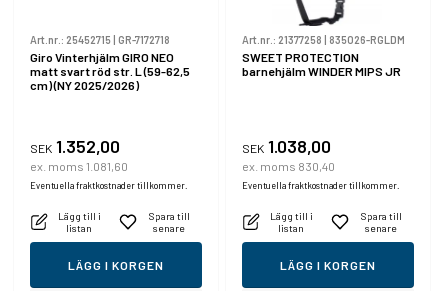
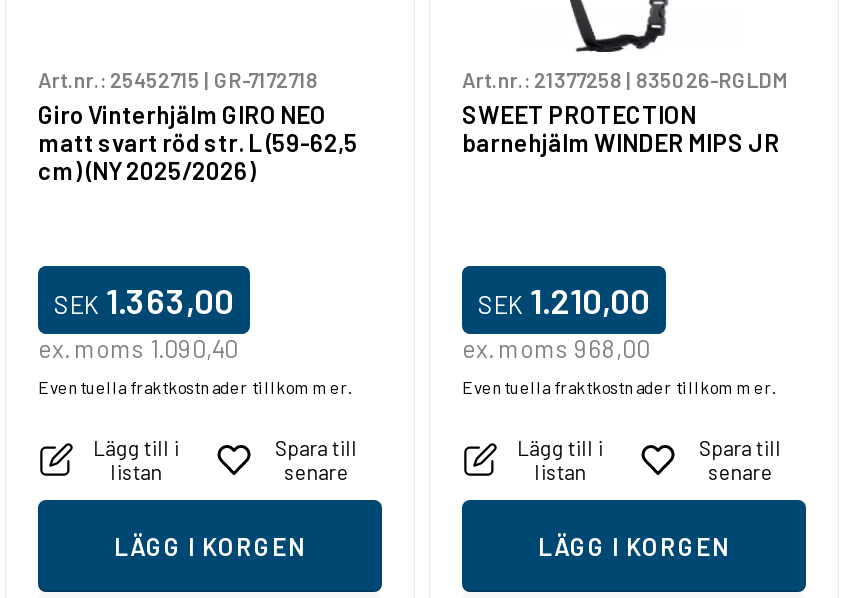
- SEK 1.352,00
+ SEK 1.363,00

- SEK 1.038,00
+ SEK 1.210,00

- ex. moms 1.081,60
+ ex. moms 1.090,40

- ex. moms 830,40
+ ex. moms 968,00
